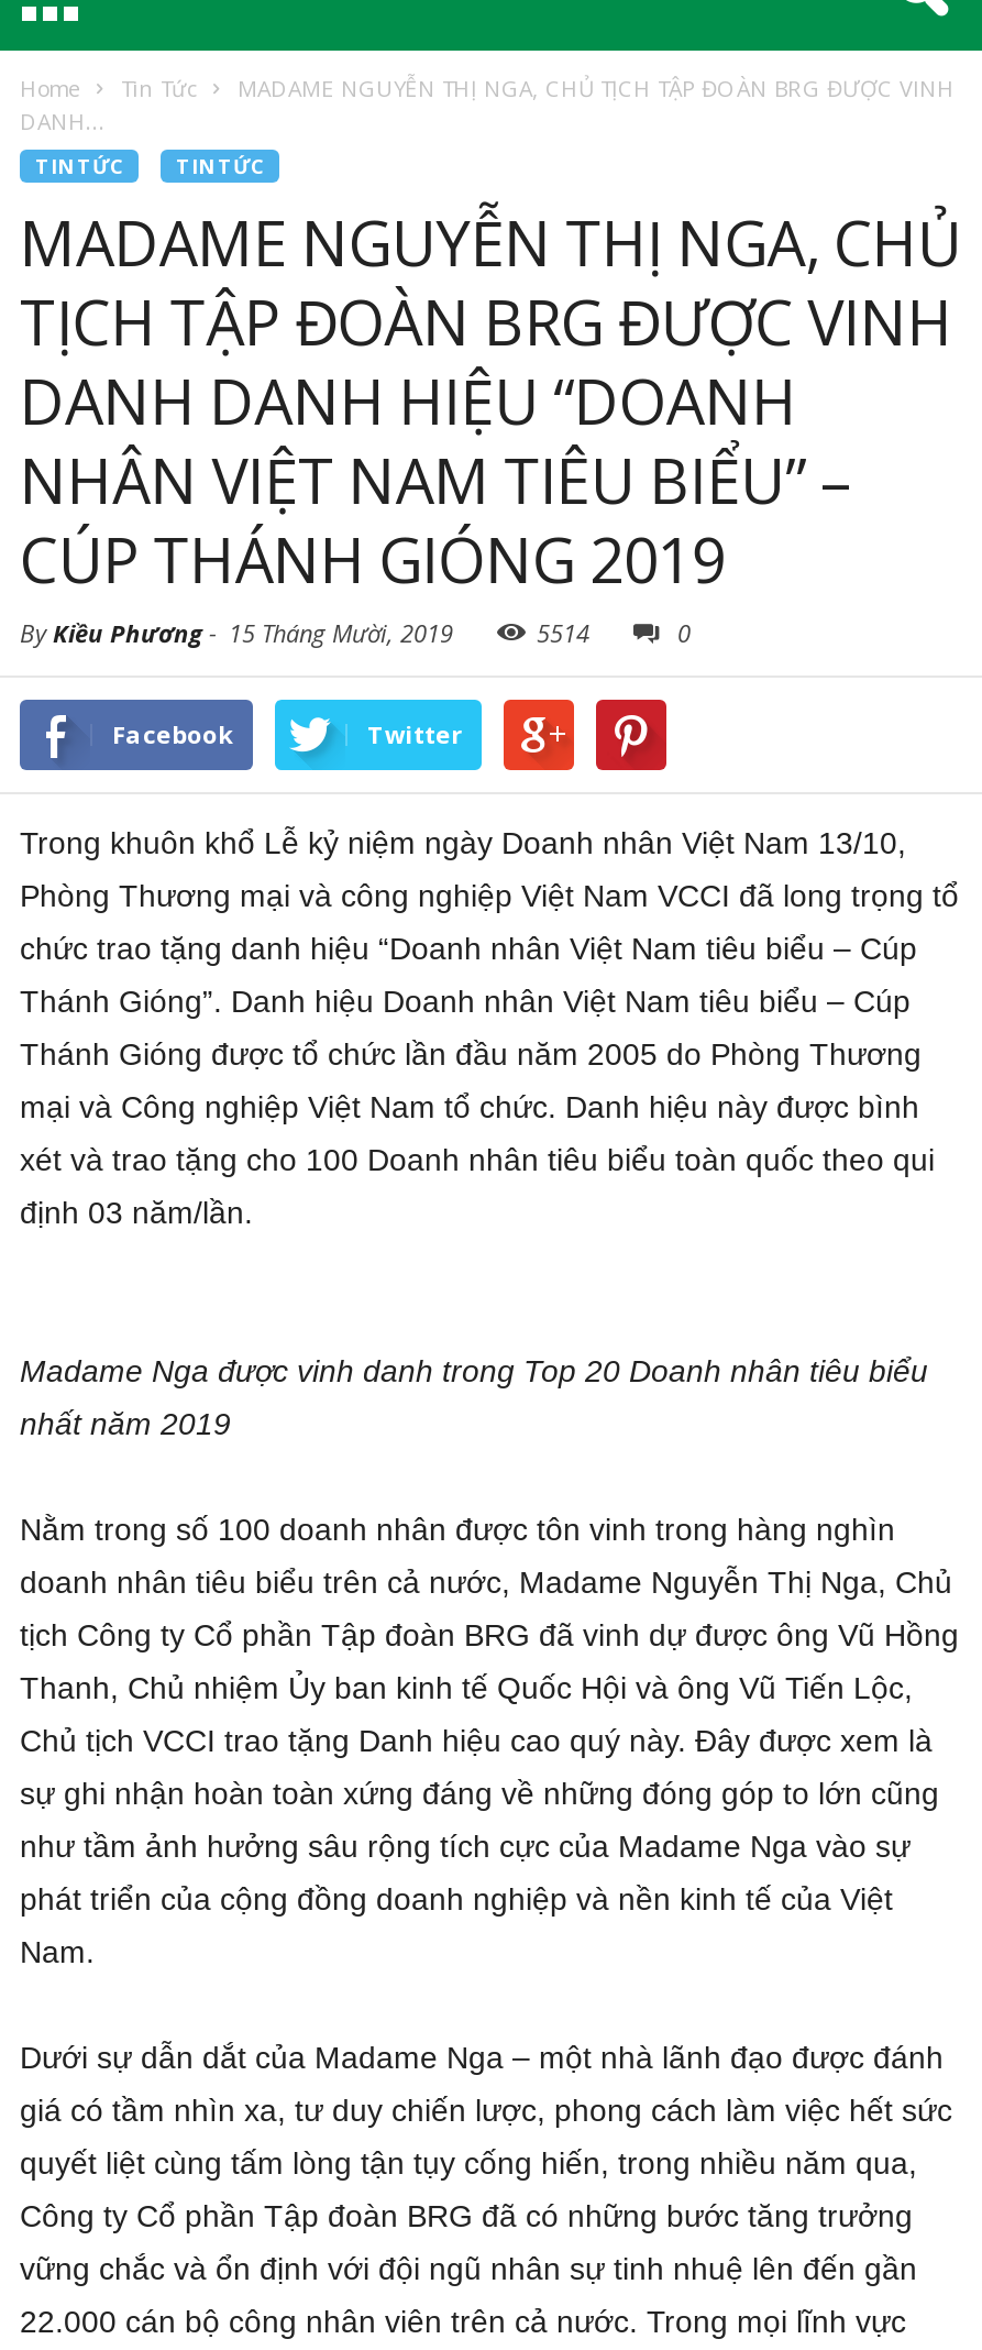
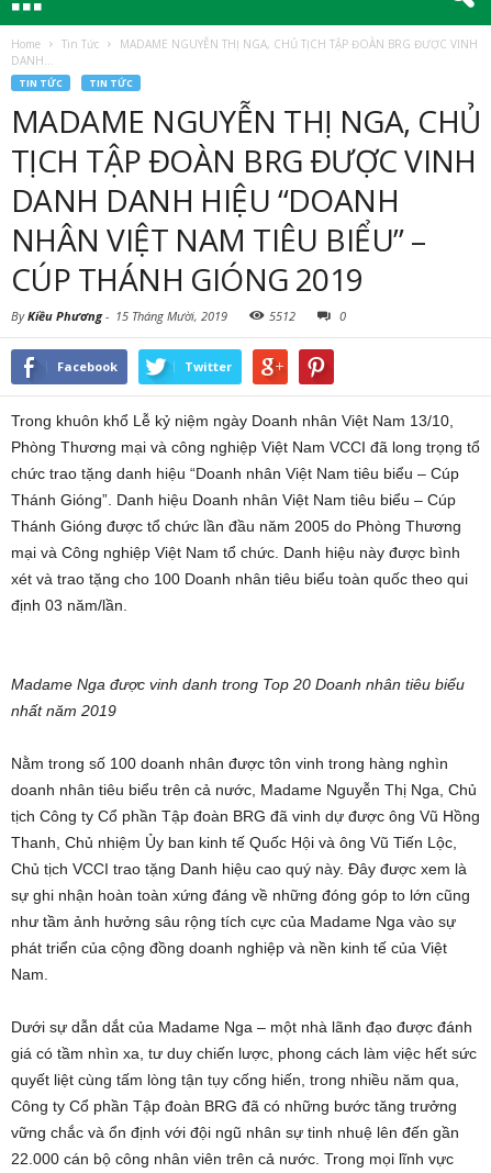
- 5514
+ 5512
